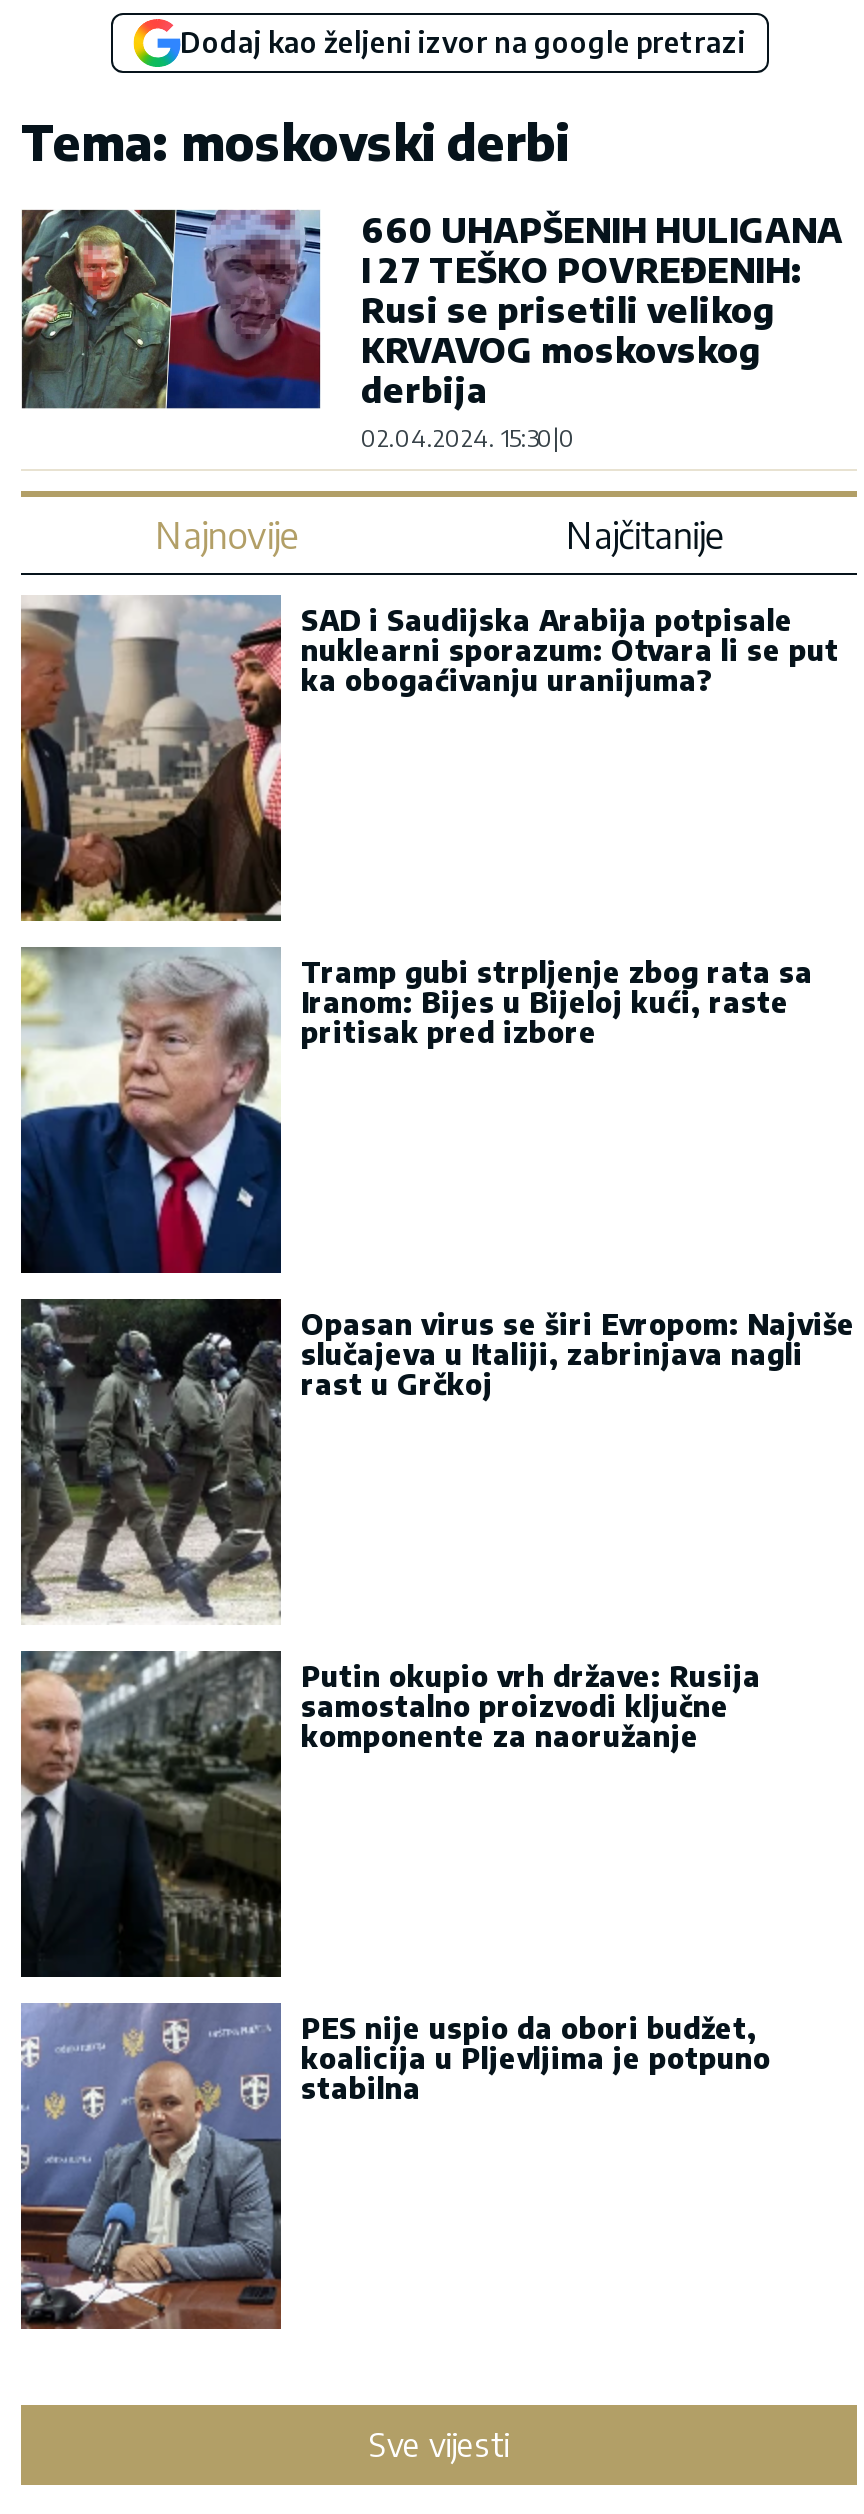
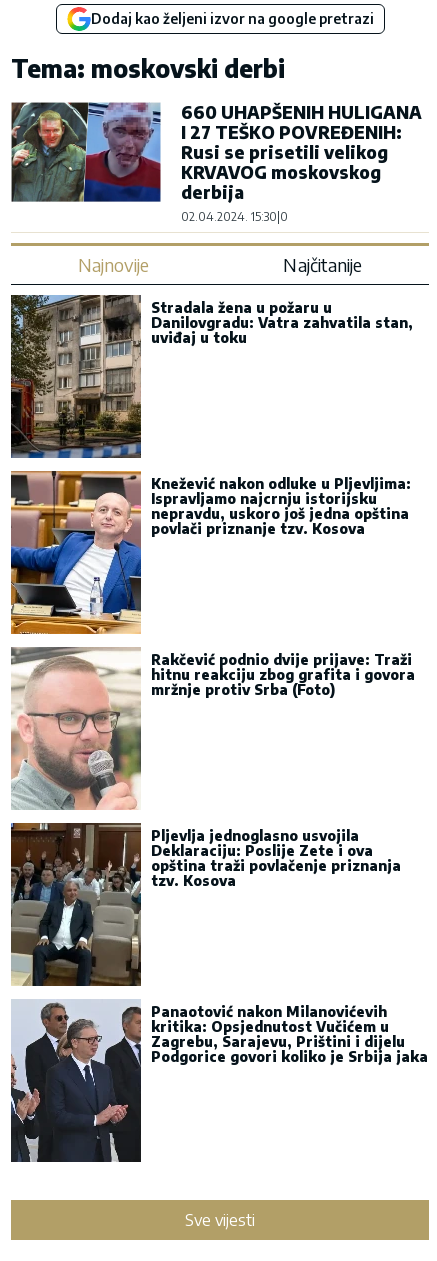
- [image]
- SAD i Saudijska Arabija potpisale
- nuklearni sporazum: Otvara li se put
- ka obogaćivanju uranijuma?
+ [image]
+ Stradala žena u požaru u
+ Danilovgradu: Vatra zahvatila stan,
+ uviđaj u toku

- [image]
- Tramp gubi strpljenje zbog rata sa
- Iranom: Bijes u Bijeloj kući, raste
- pritisak pred izbore
+ [image]
+ Knežević nakon odluke u Pljevljima:
+ Ispravljamo najcrnju istorijsku
+ nepravdu, uskoro još jedna opština
+ povlači priznanje tzv. Kosova

- [image]
- Opasan virus se širi Evropom: Najviše
- slučajeva u Italiji, zabrinjava nagli
- rast u Grčkoj
+ [image]
+ Rakčević podnio dvije prijave: Traži
+ hitnu reakciju zbog grafita i govora
+ mržnje protiv Srba (Foto)

- [image]
- Putin okupio vrh države: Rusija
- samostalno proizvodi ključne
- komponente za naoružanje
+ [image]
+ Pljevlja jednoglasno usvojila
+ Deklaraciju: Poslije Zete i ova
+ opština traži povlačenje priznanja
+ tzv. Kosova

- [image]
- PES nije uspio da obori budžet,
- koalicija u Pljevljima je potpuno
- stabilna
+ [image]
+ Panaotović nakon Milanovićevih
+ kritika: Opsjednutost Vučićem u
+ Zagrebu, Sarajevu, Prištini i dijelu
+ Podgorice govori koliko je Srbija jaka
